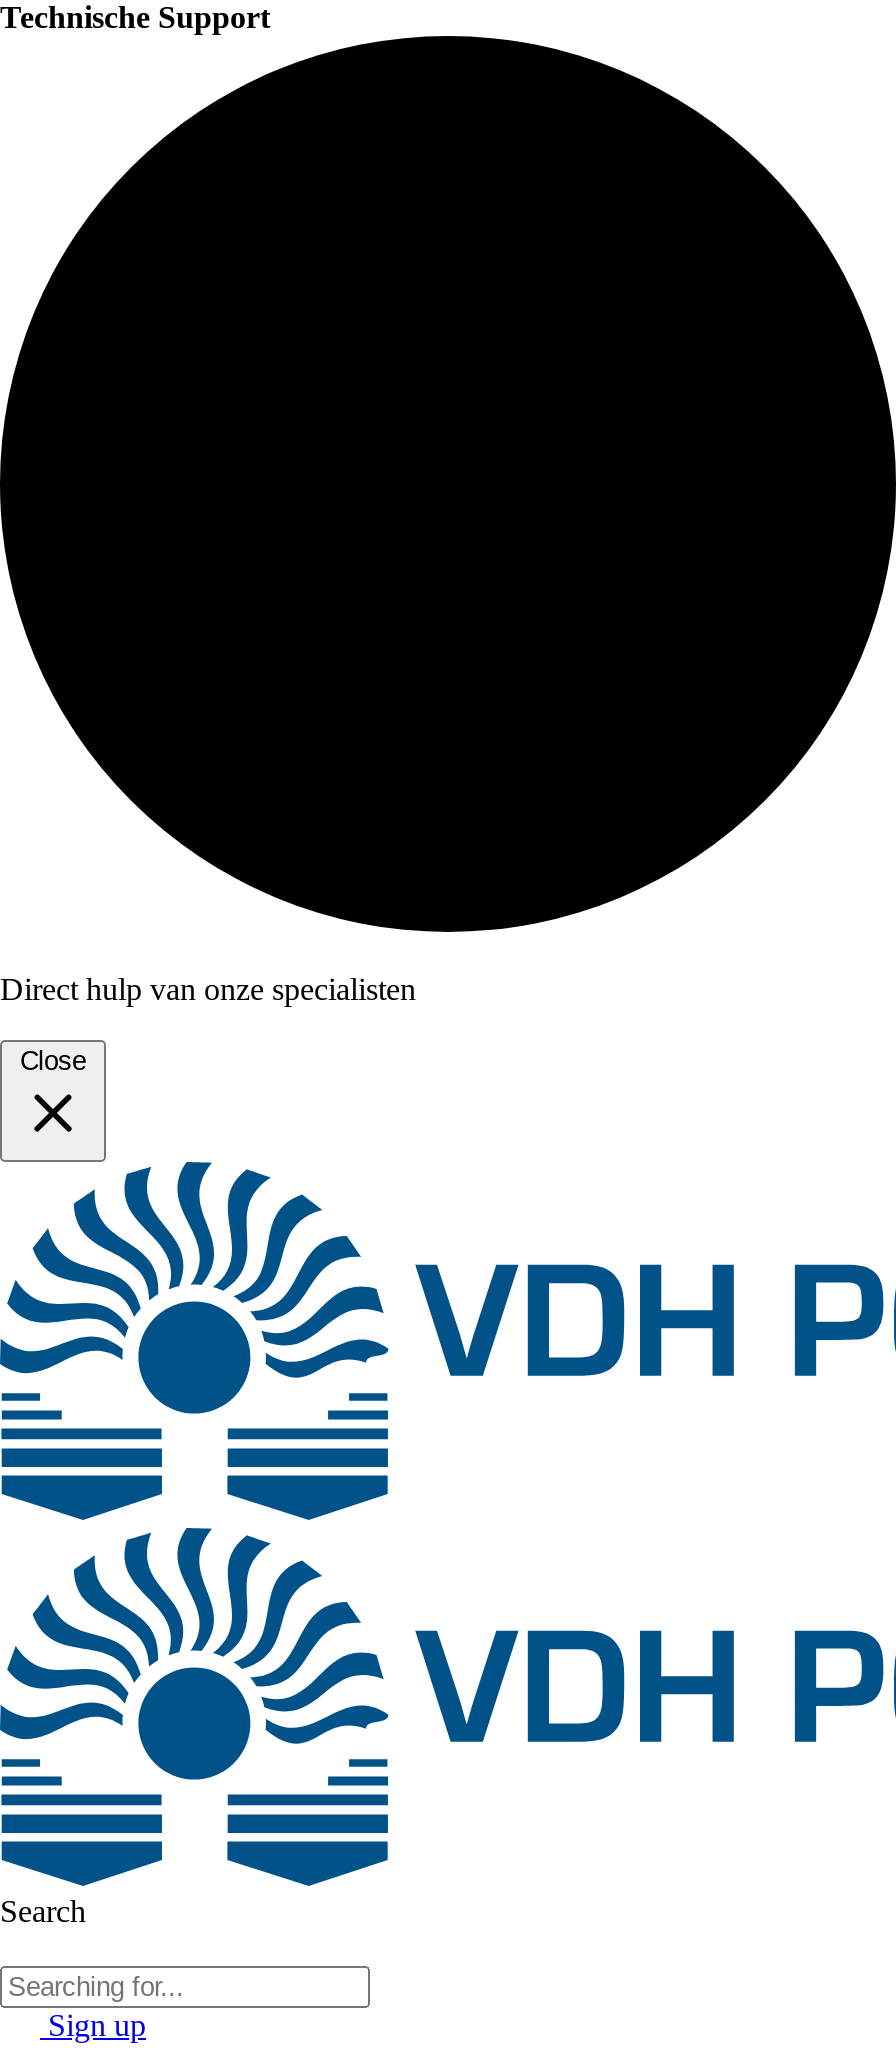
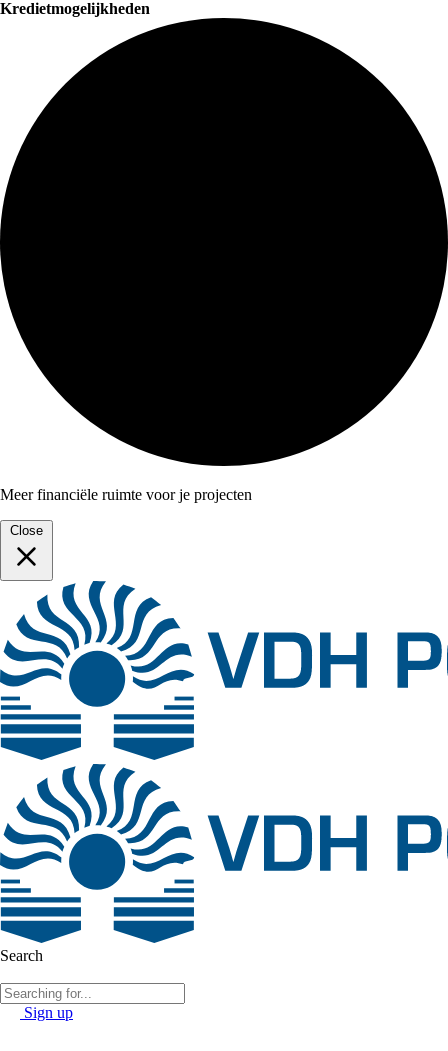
- Technische Support
+ Kredietmogelijkheden

- Direct hulp van onze specialisten
+ Meer financiële ruimte voor je projecten
